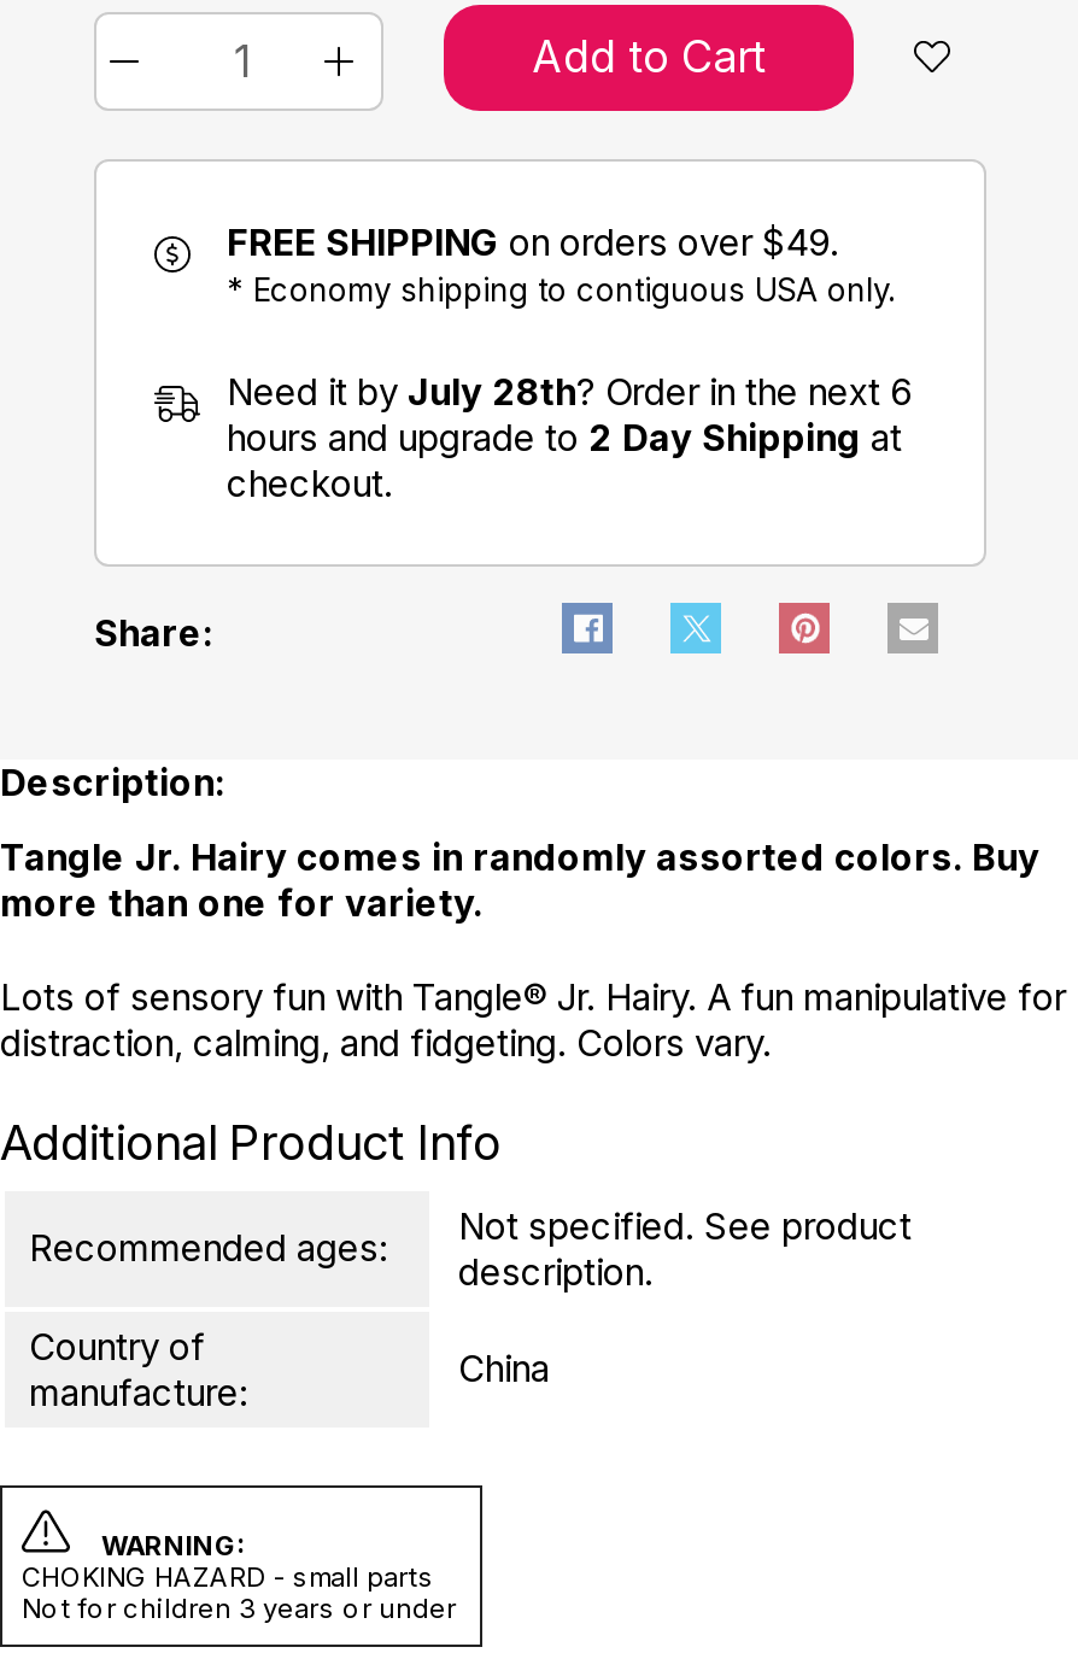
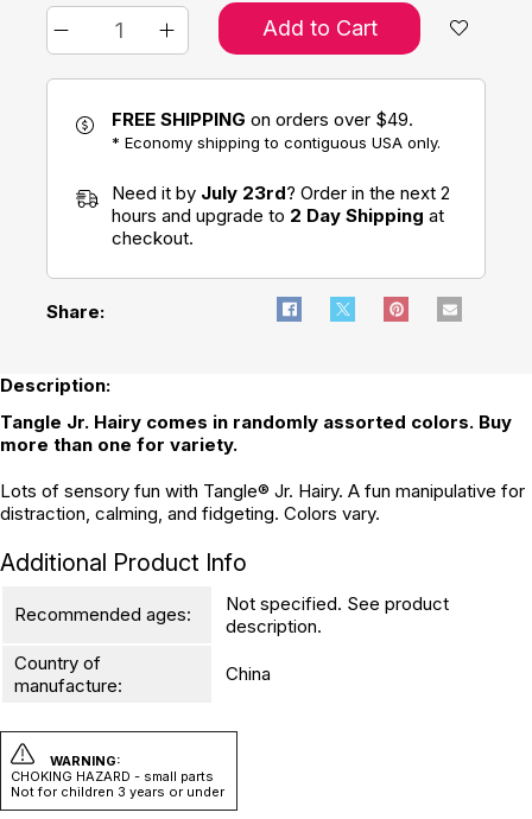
- Need it by July 28th? Order in the next 6
+ Need it by July 23rd? Order in the next 2
